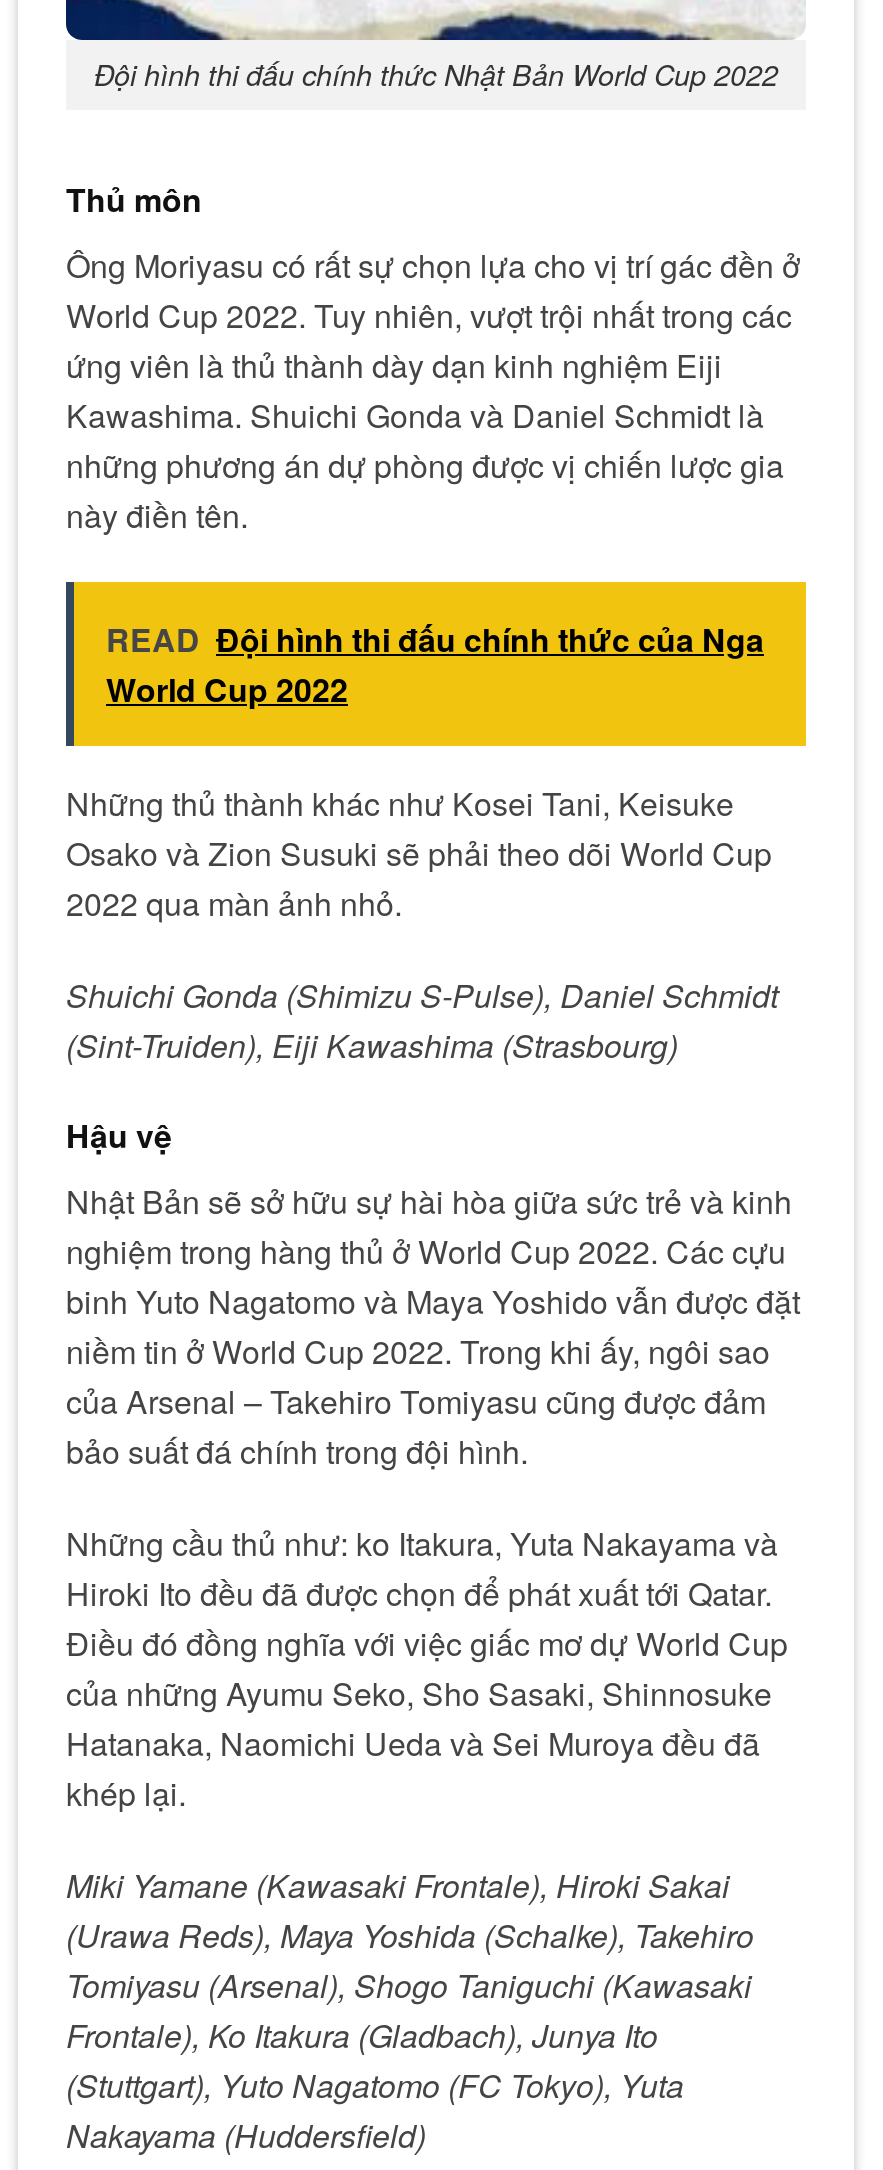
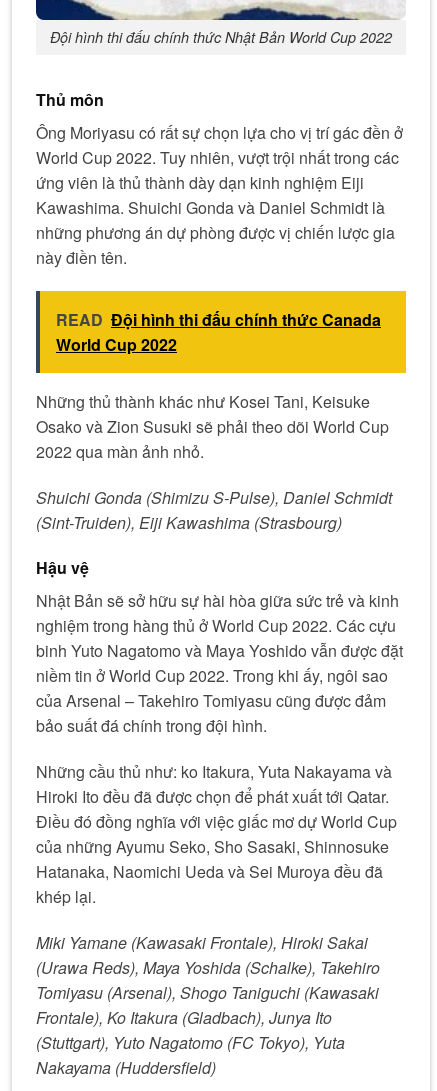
- READ Đội hình thi đấu chính thức của Nga
+ READ Đội hình thi đấu chính thức Canada
